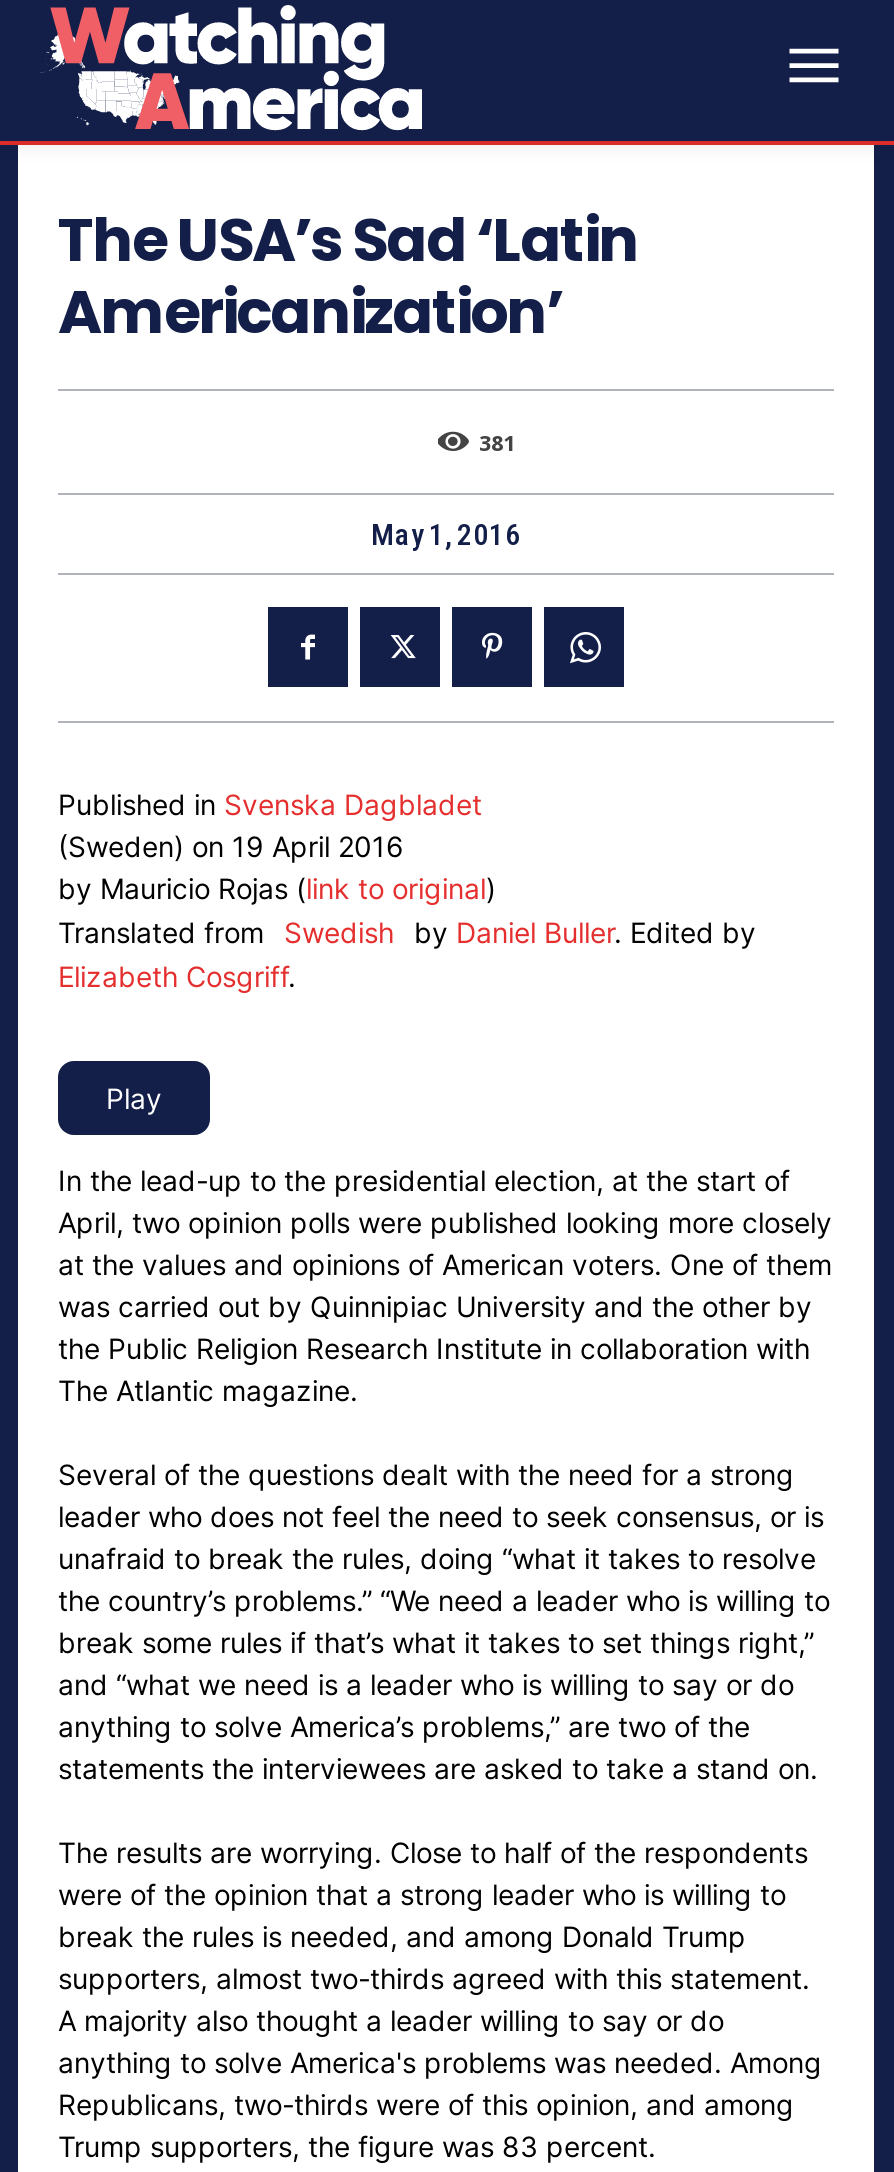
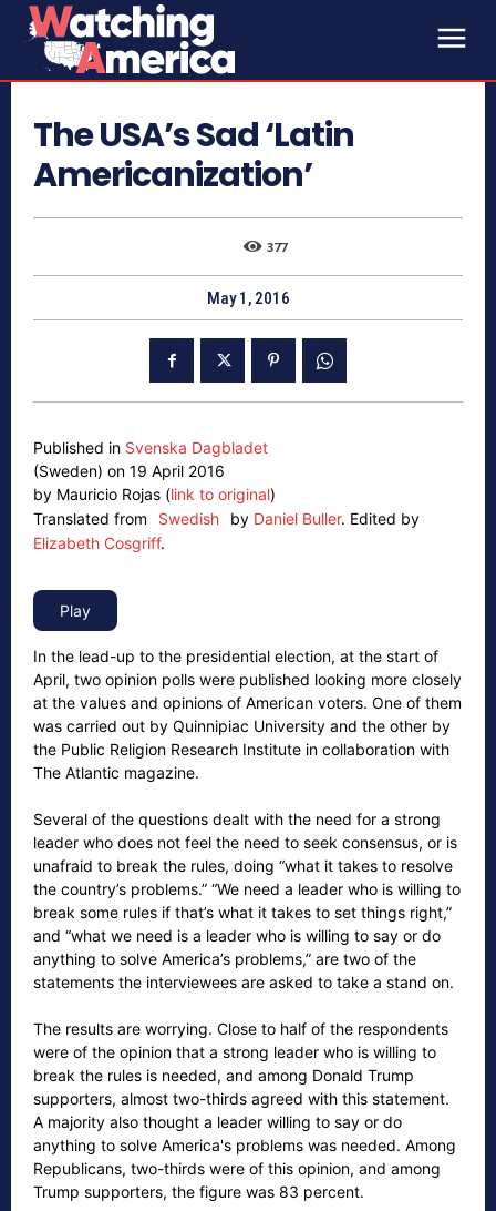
- 381
+ 377
